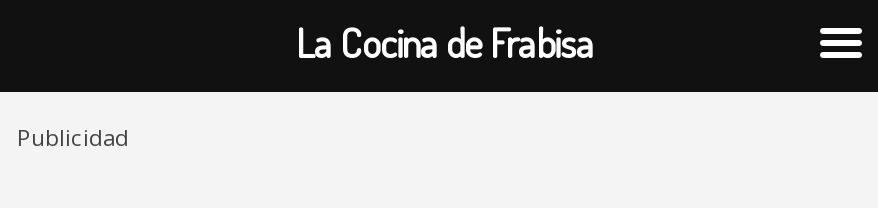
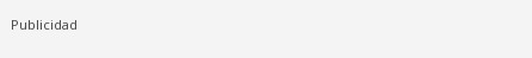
- La Cocina de Frabisa
